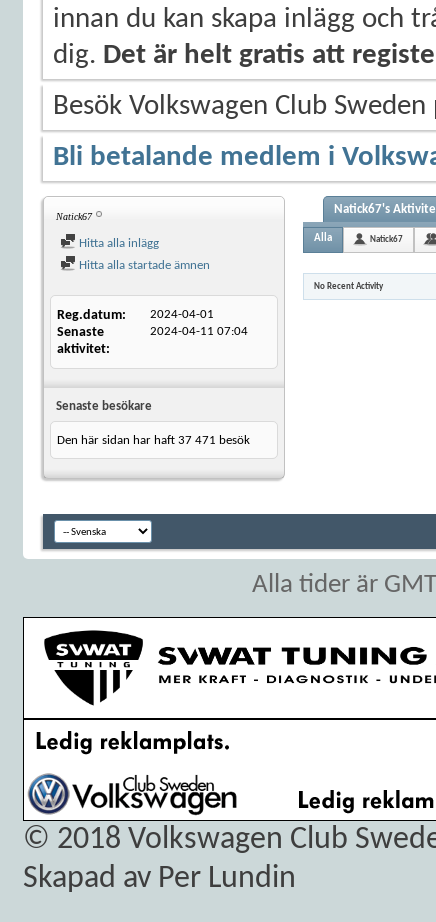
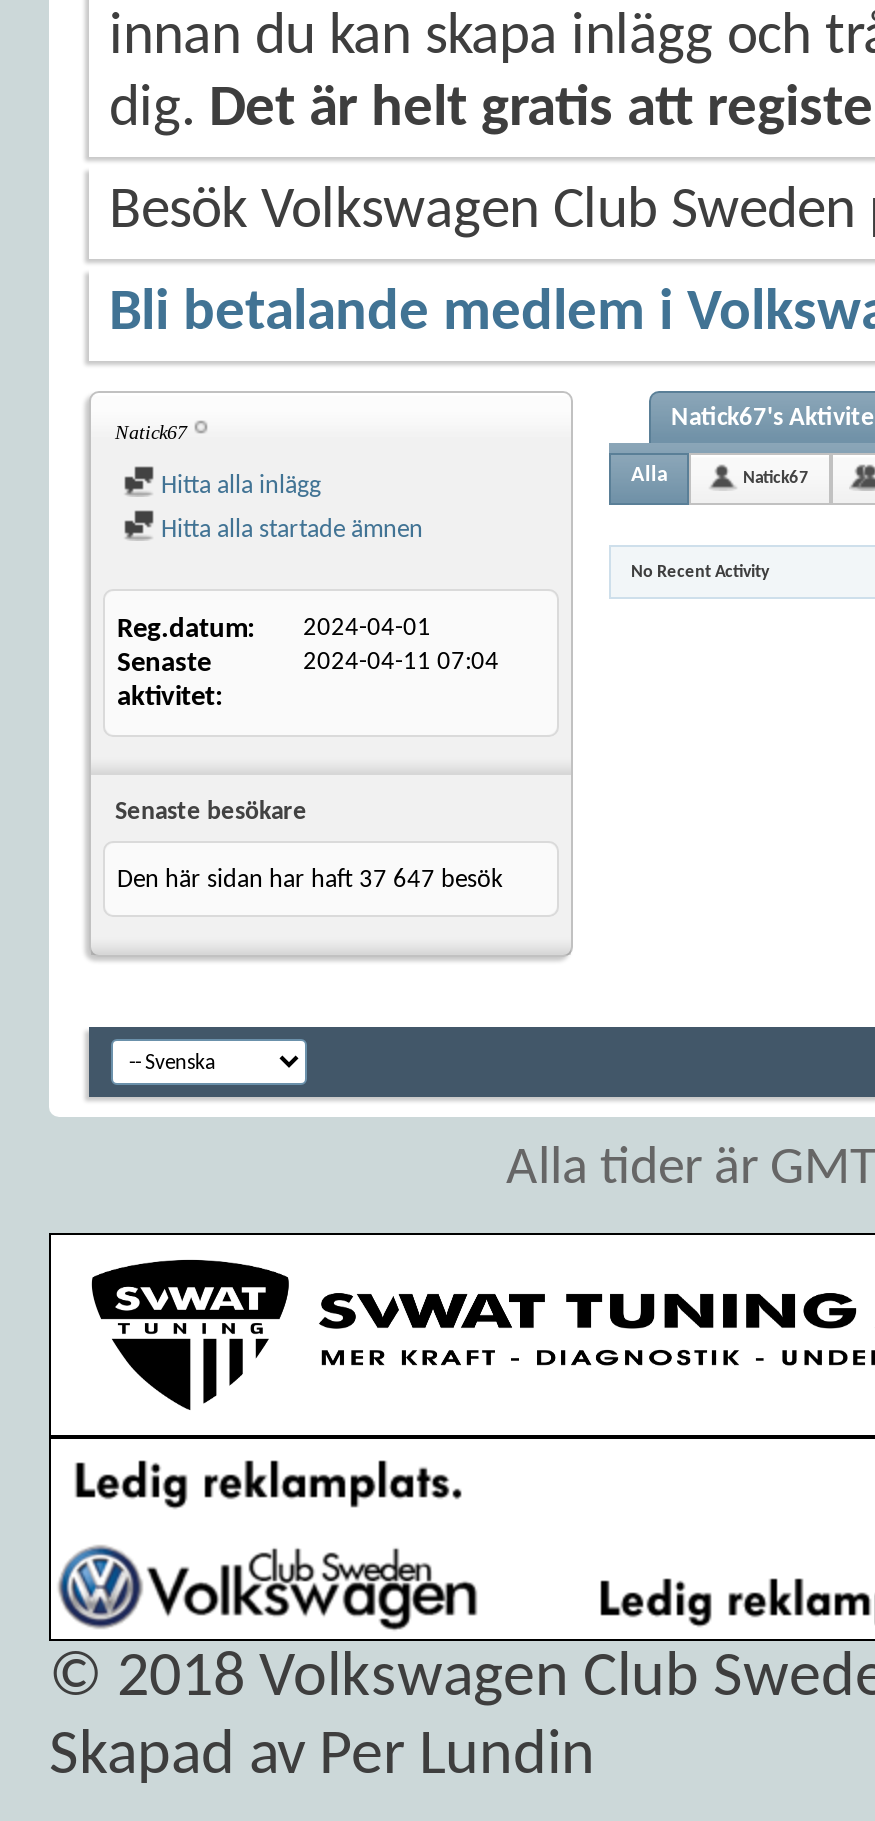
- Den här sidan har haft 37 471 besök
+ Den här sidan har haft 37 647 besök
